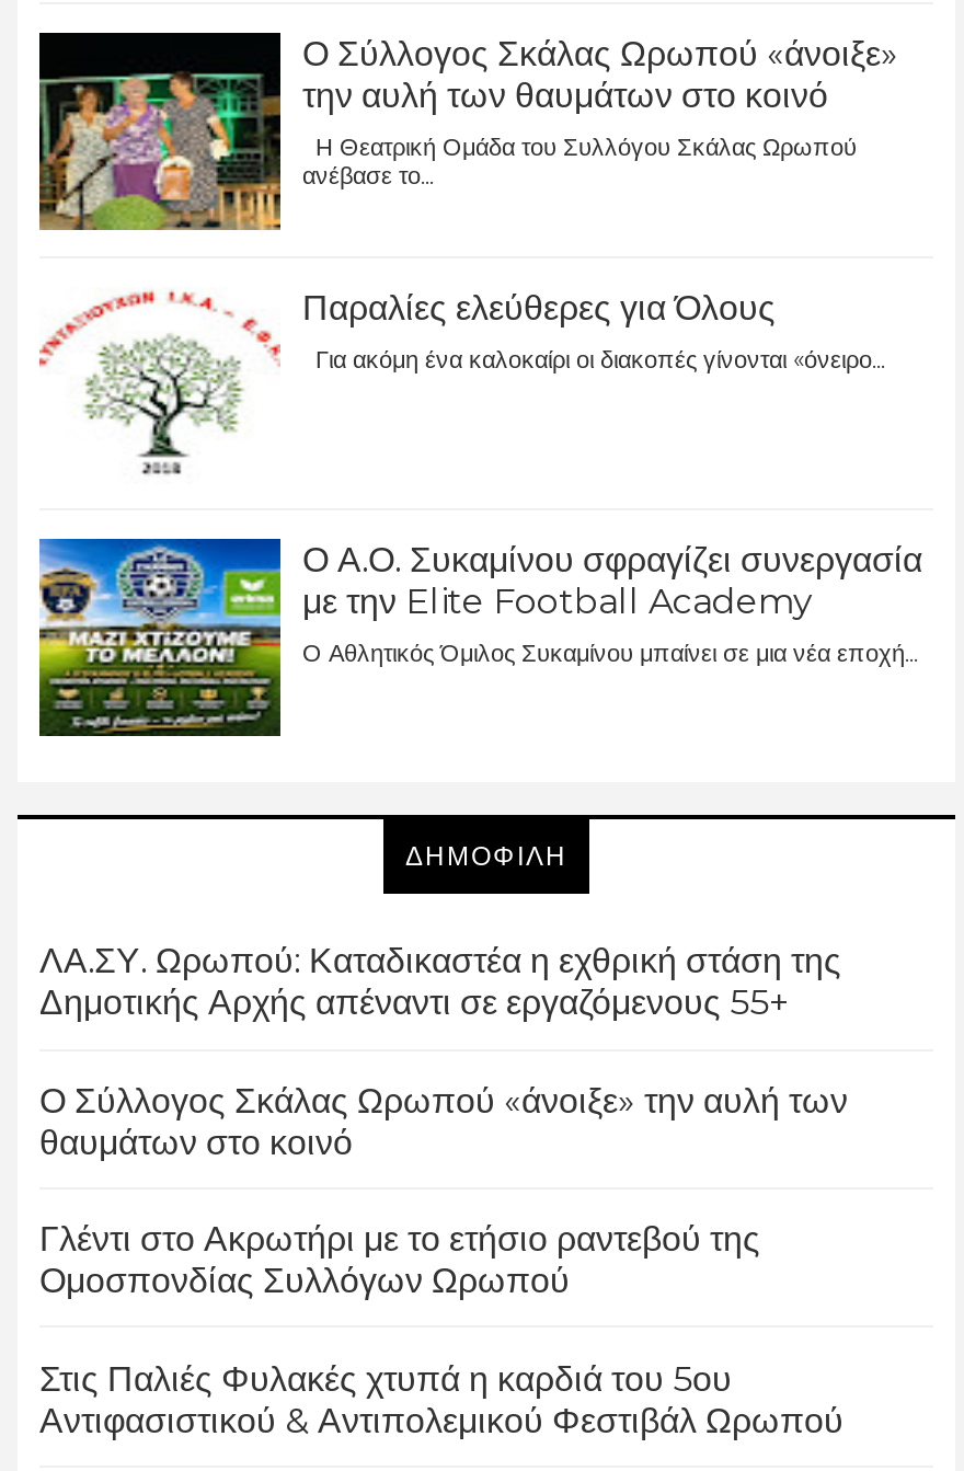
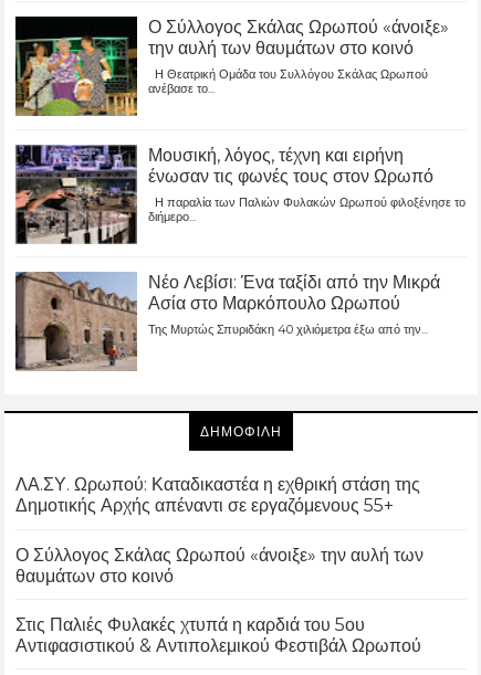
- [image]
- Παραλίες ελεύθερες για Όλους
- Για ακόμη ένα καλοκαίρι οι διακοπές γίνονται «όνειρο...
+ [image]
+ Μουσική, λόγος, τέχνη και ειρήνη
+ ένωσαν τις φωνές τους στον Ωρωπό
+ Η παραλία των Παλιών Φυλακών Ωρωπού φιλοξένησε το
+ διήμερο...

- [image]
- Ο Α.Ο. Συκαμίνου σφραγίζει συνεργασία
- με την Elite Football Academy
- Ο Αθλητικός Όμιλος Συκαμίνου μπαίνει σε μια νέα εποχή...
+ [image]
+ Νέο Λεβίσι: Ένα ταξίδι από την Μικρά
+ Ασία στο Μαρκόπουλο Ωρωπού
+ Της Μυρτώς Σπυριδάκη 40 χιλιόμετρα έξω από την...

- Γλέντι στο Ακρωτήρι με το ετήσιο ραντεβού της
- Ομοσπονδίας Συλλόγων Ωρωπού
